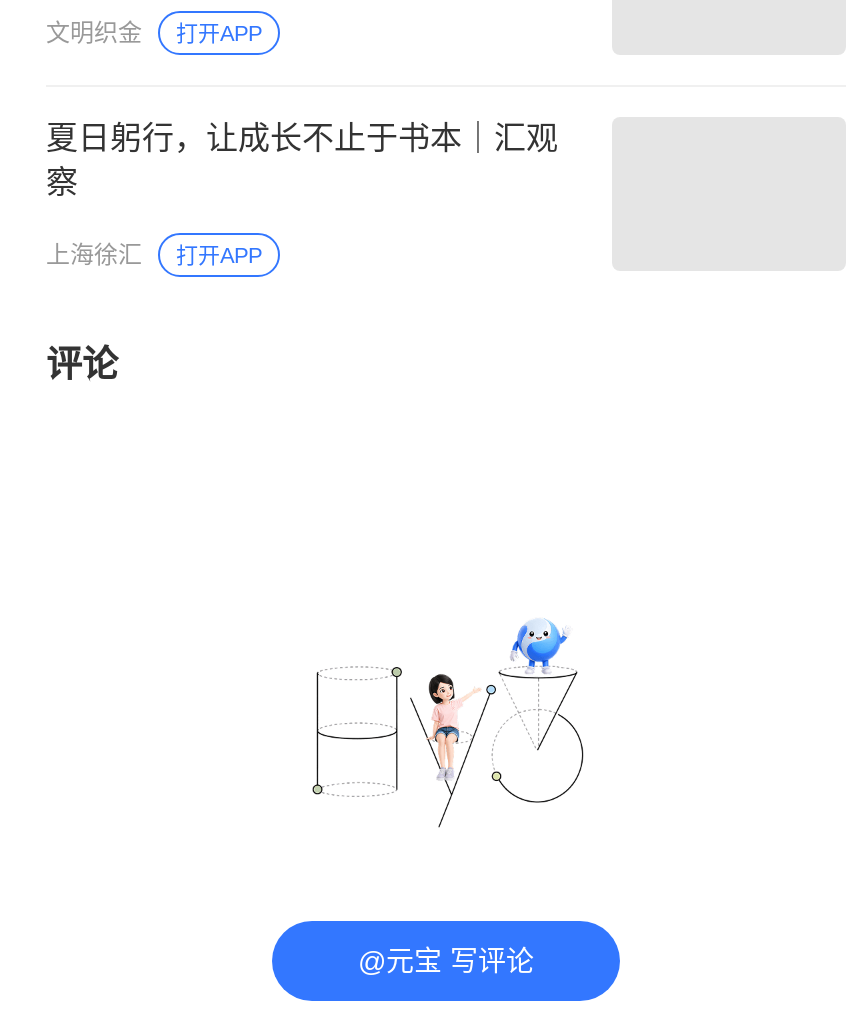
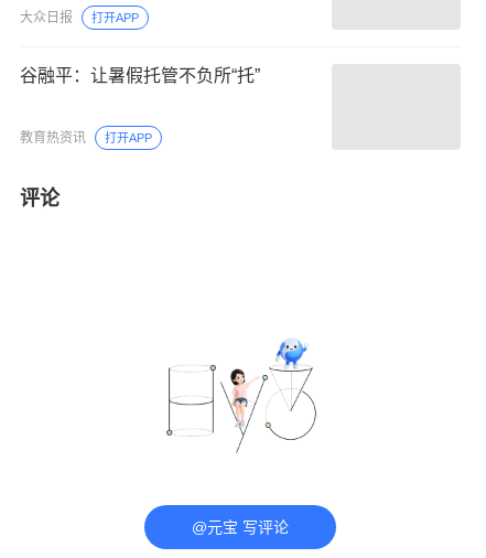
- 文明织金
+ 大众日报

- 夏日躬行，让成长不止于书本｜汇观
- 察
+ 谷融平：让暑假托管不负所“托”

- 上海徐汇
+ 教育热资讯
